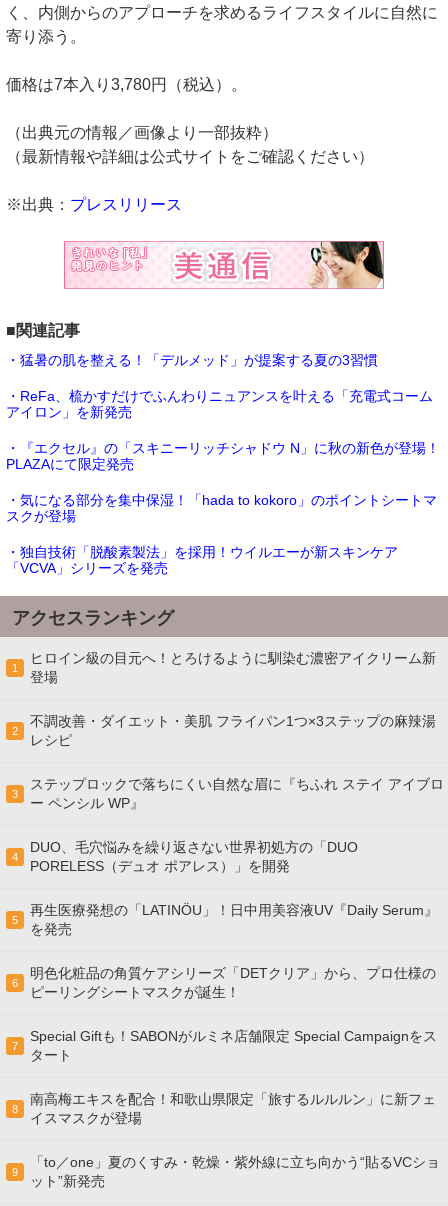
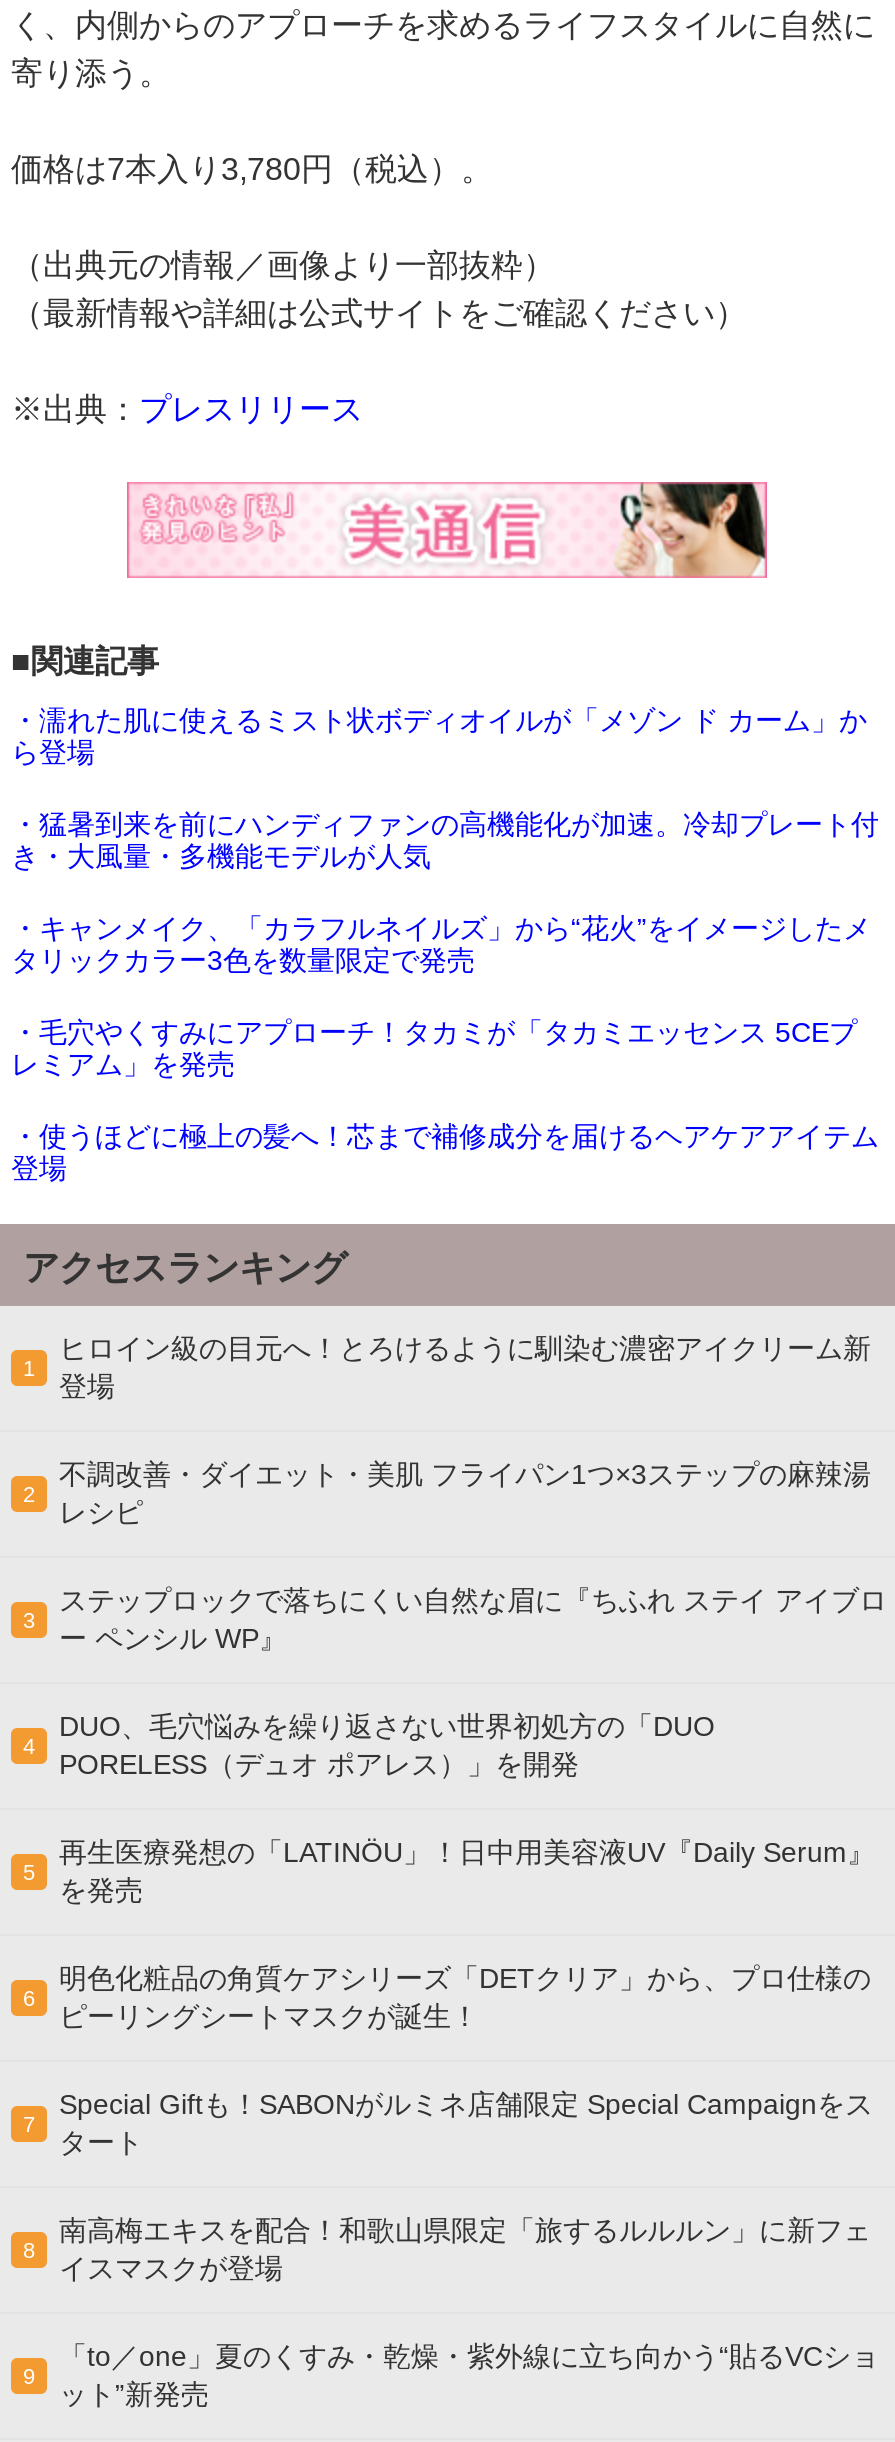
- ・猛暑の肌を整える！「デルメッド」が提案する夏の3習慣
+ ・濡れた肌に使えるミスト状ボディオイルが「メゾン ド カーム」か
+ ら登場

- ・ReFa、梳かすだけでふんわりニュアンスを叶える「充電式コーム
- アイロン」を新発売
+ ・猛暑到来を前にハンディファンの高機能化が加速。冷却プレート付
+ き・大風量・多機能モデルが人気

- ・『エクセル』の「スキニーリッチシャドウ N」に秋の新色が登場！
- PLAZAにて限定発売
+ ・キャンメイク、「カラフルネイルズ」から“花火”をイメージしたメ
+ タリックカラー3色を数量限定で発売

- ・気になる部分を集中保湿！「hada to kokoro」のポイントシートマ
- スクが登場
+ ・毛穴やくすみにアプローチ！タカミが「タカミエッセンス 5CEプ
+ レミアム」を発売

- ・独自技術「脱酸素製法」を採用！ウイルエーが新スキンケア
- 「VCVA」シリーズを発売
+ ・使うほどに極上の髪へ！芯まで補修成分を届けるヘアケアアイテム
+ 登場
